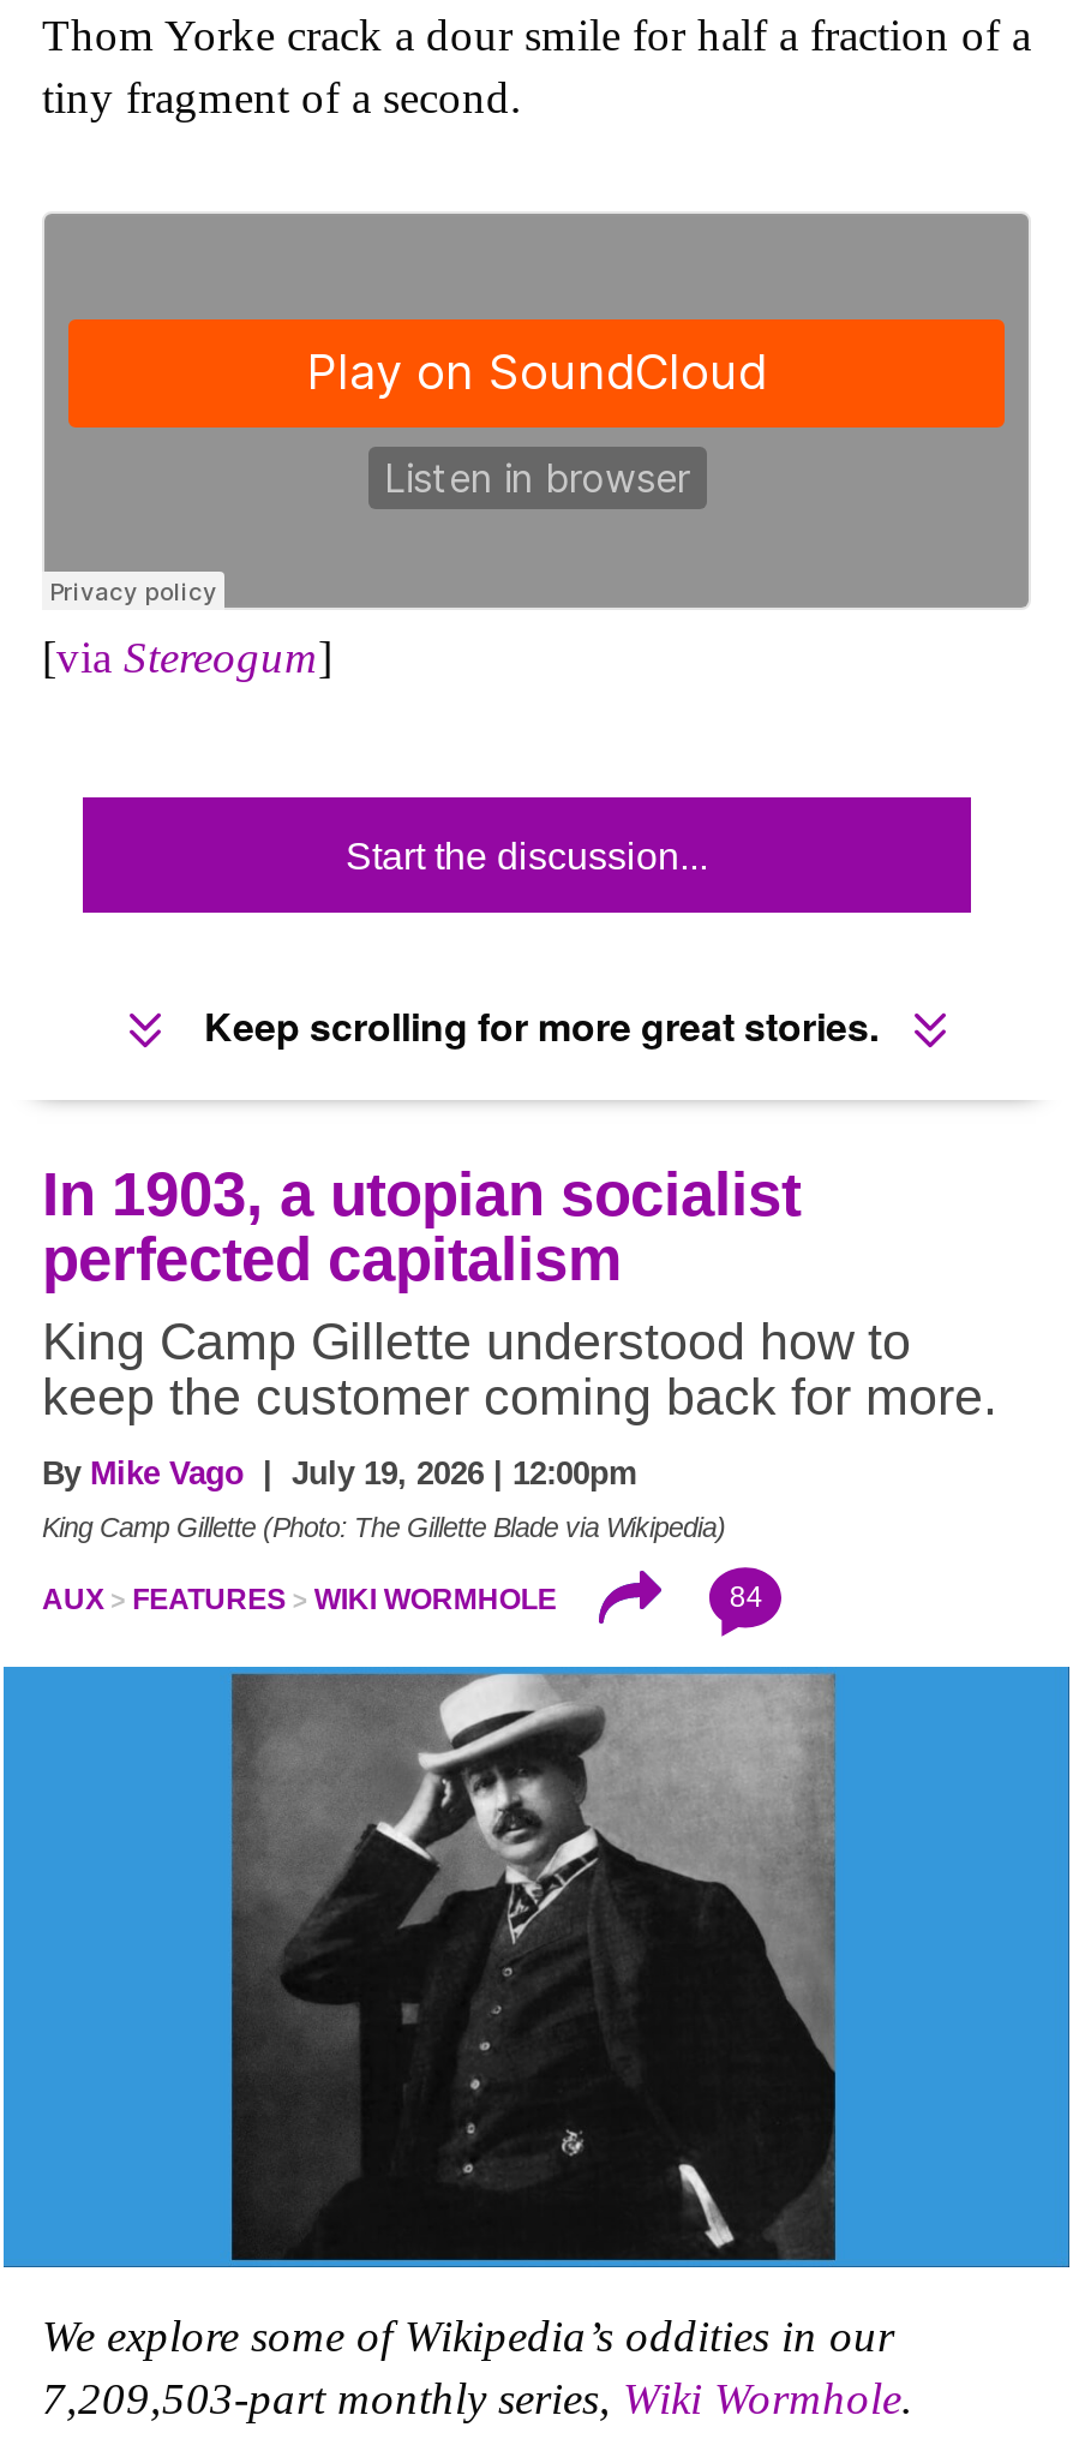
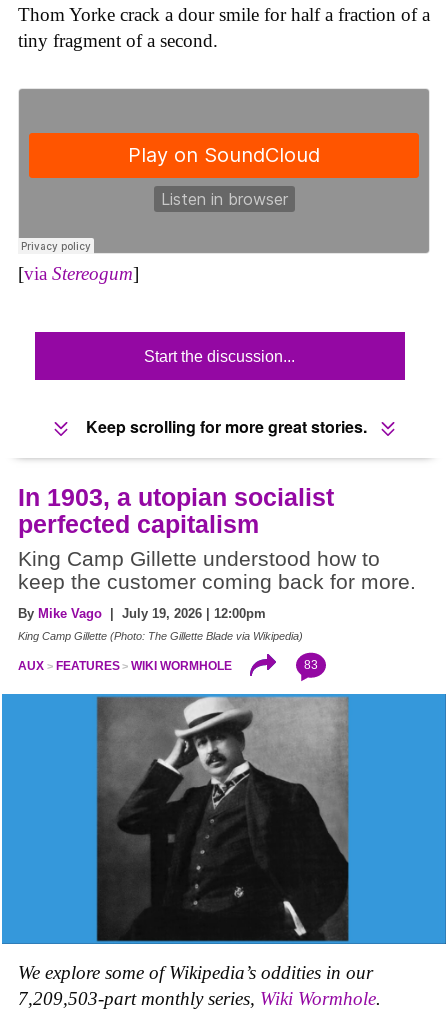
- 84
+ 83
